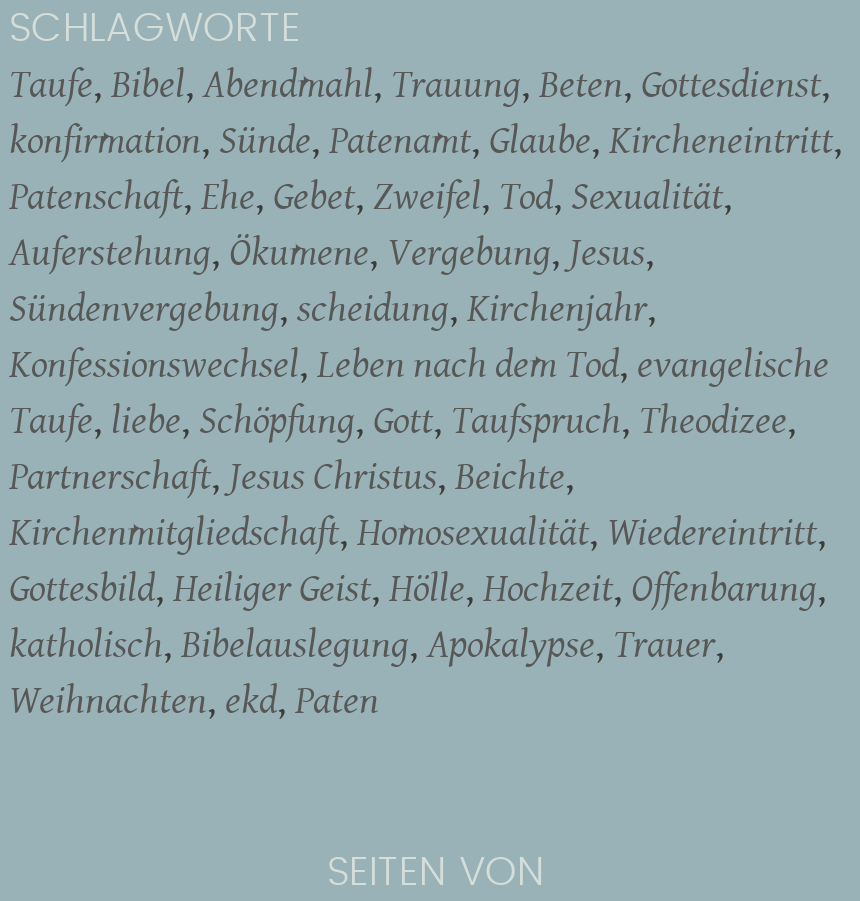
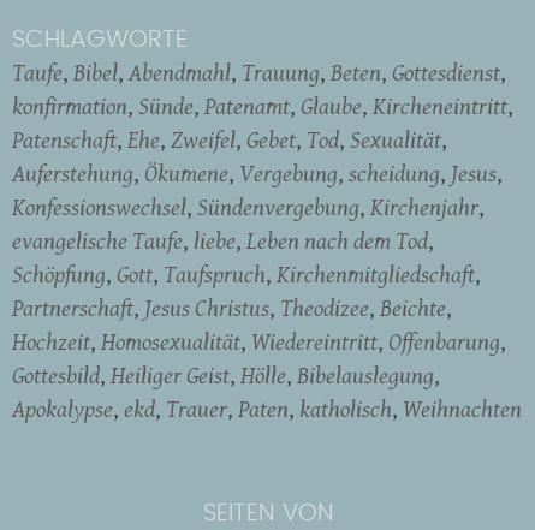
- Patenschaft Ehe Gebet Zweifel Tod Sexualität
- Auferstehung Ökumene Vergebung Jesus
- Sündenvergebung scheidung Kirchenjahr
- Konfessionswechsel Leben nach dem Tod evangelische
- Taufe liebe Schöpfung Gott Taufspruch Theodizee
- Partnerschaft Jesus Christus Beichte
- Kirchenmitgliedschaft Homosexualität Wiedereintritt
- Gottesbild Heiliger Geist Hölle Hochzeit Offenbarung
- katholisch Bibelauslegung Apokalypse Trauer
- Weihnachten ekd Paten
+ Patenschaft Ehe Zweifel Gebet Tod Sexualität
+ Auferstehung Ökumene Vergebung scheidung Jesus
+ Konfessionswechsel Sündenvergebung Kirchenjahr
+ evangelische Taufe liebe Leben nach dem Tod
+ Schöpfung Gott Taufspruch Kirchenmitgliedschaft
+ Partnerschaft Jesus Christus Theodizee Beichte
+ Hochzeit Homosexualität Wiedereintritt Offenbarung
+ Gottesbild Heiliger Geist Hölle Bibelauslegung
+ Apokalypse ekd Trauer Paten katholisch Weihnachten
